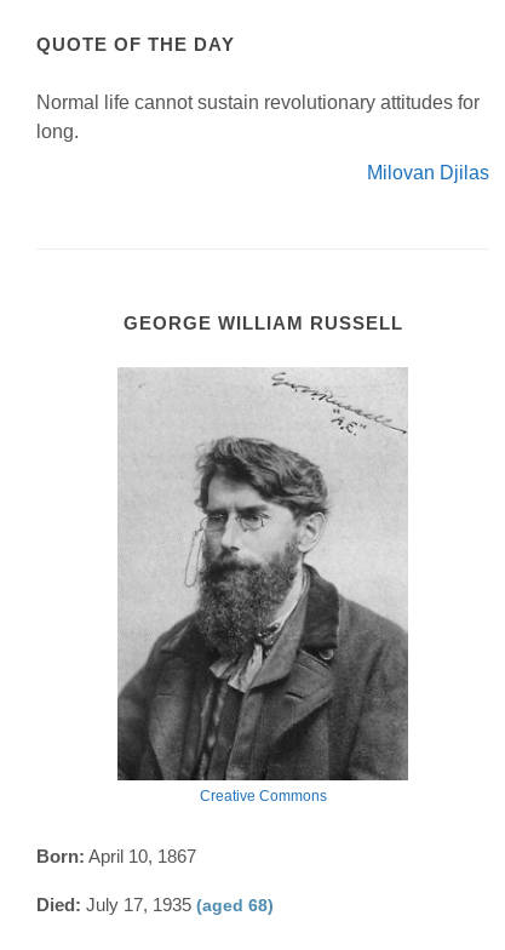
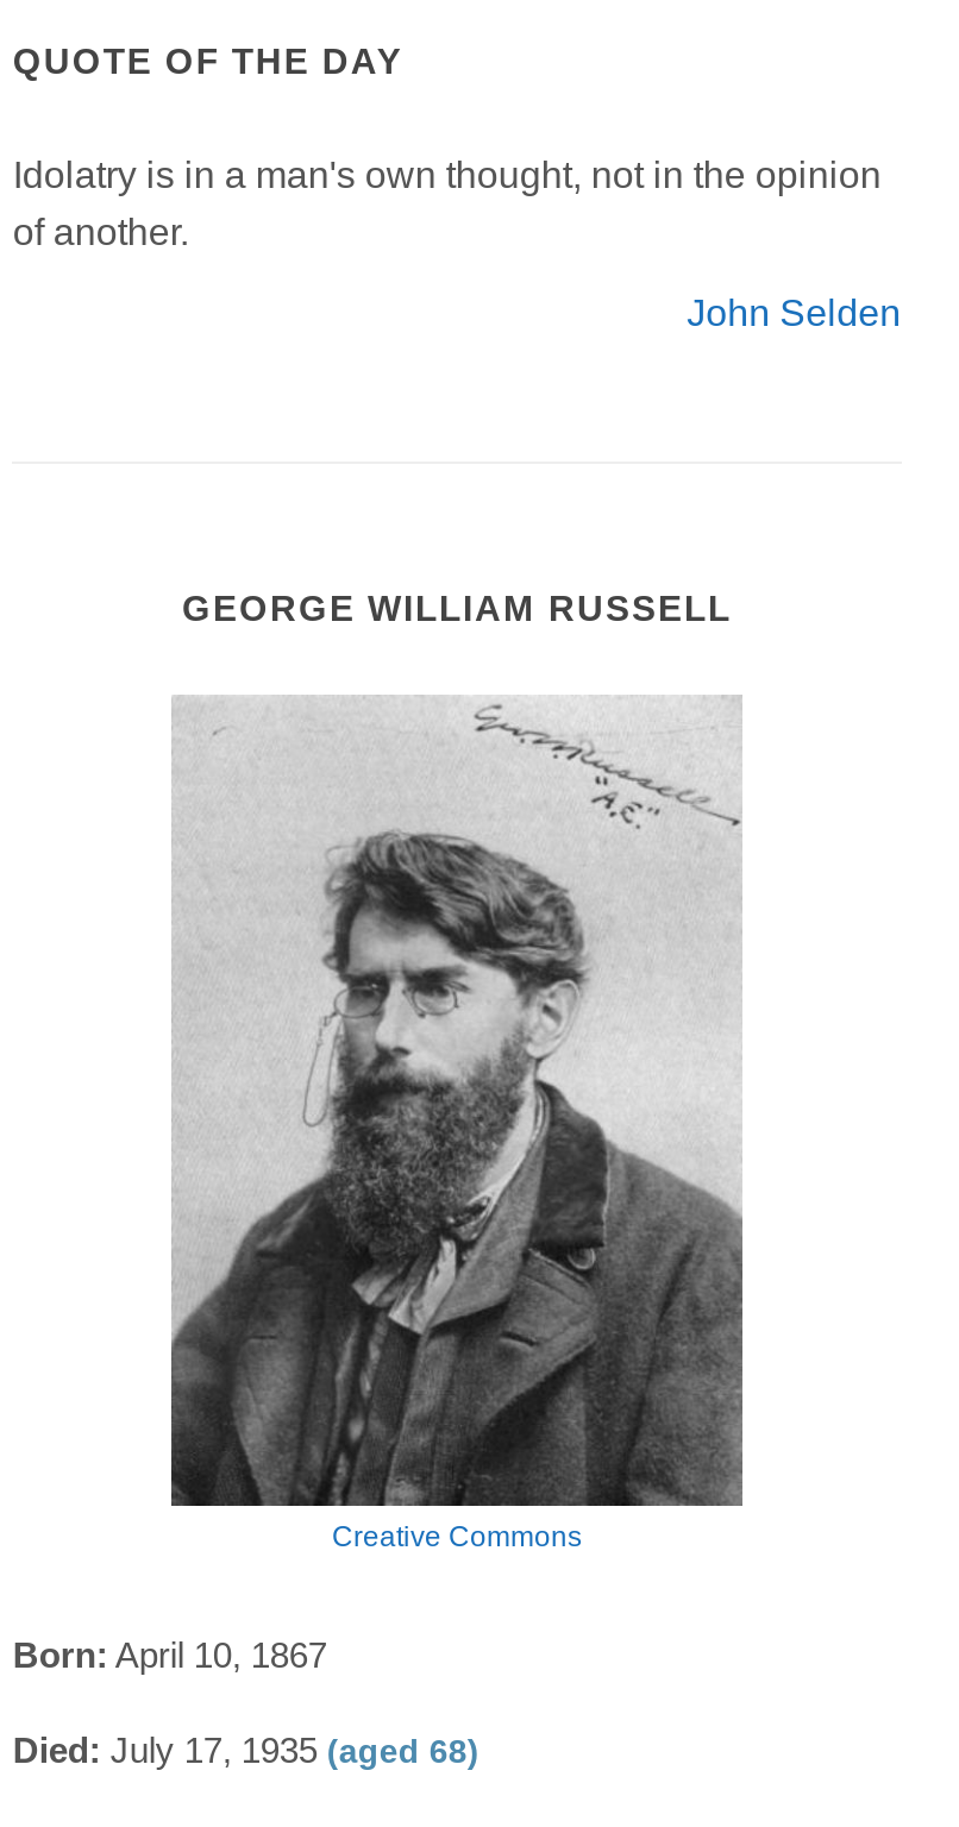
- Normal life cannot sustain revolutionary attitudes for
- long.
+ Idolatry is in a man's own thought, not in the opinion
+ of another.

- Milovan Djilas
+ John Selden
